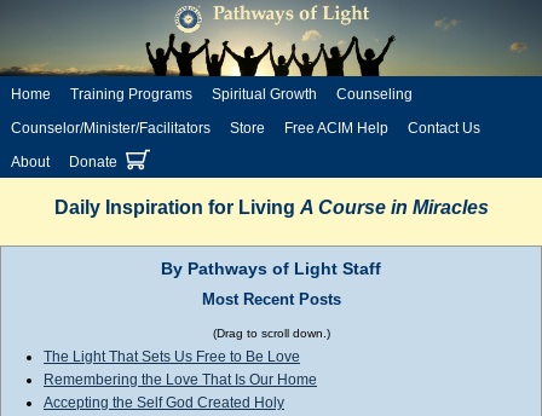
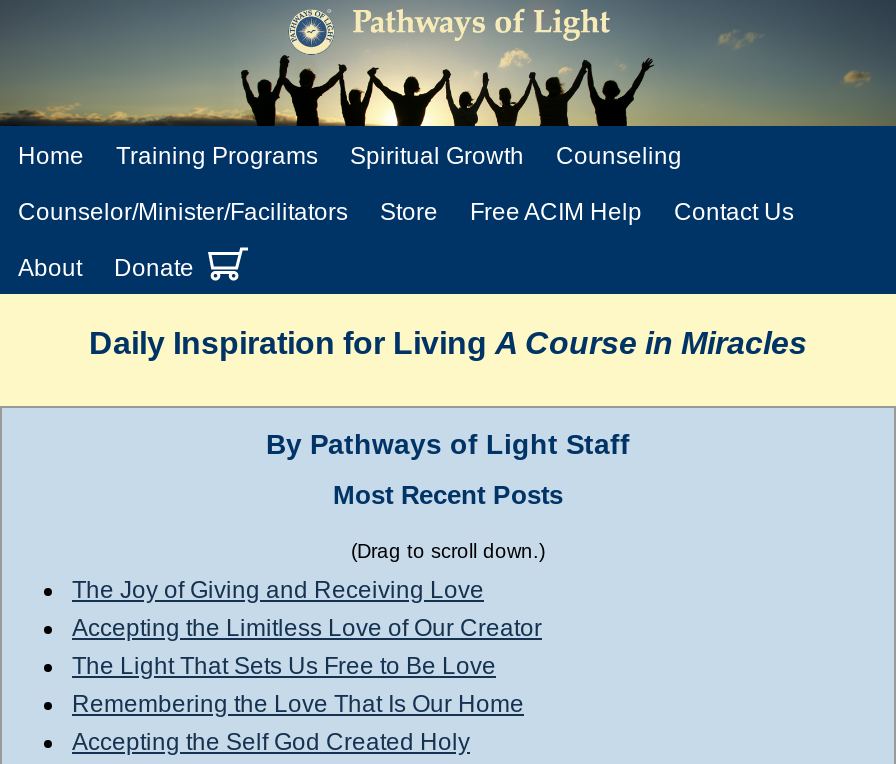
+ The Joy of Giving and Receiving Love
+ Accepting the Limitless Love of Our Creator
